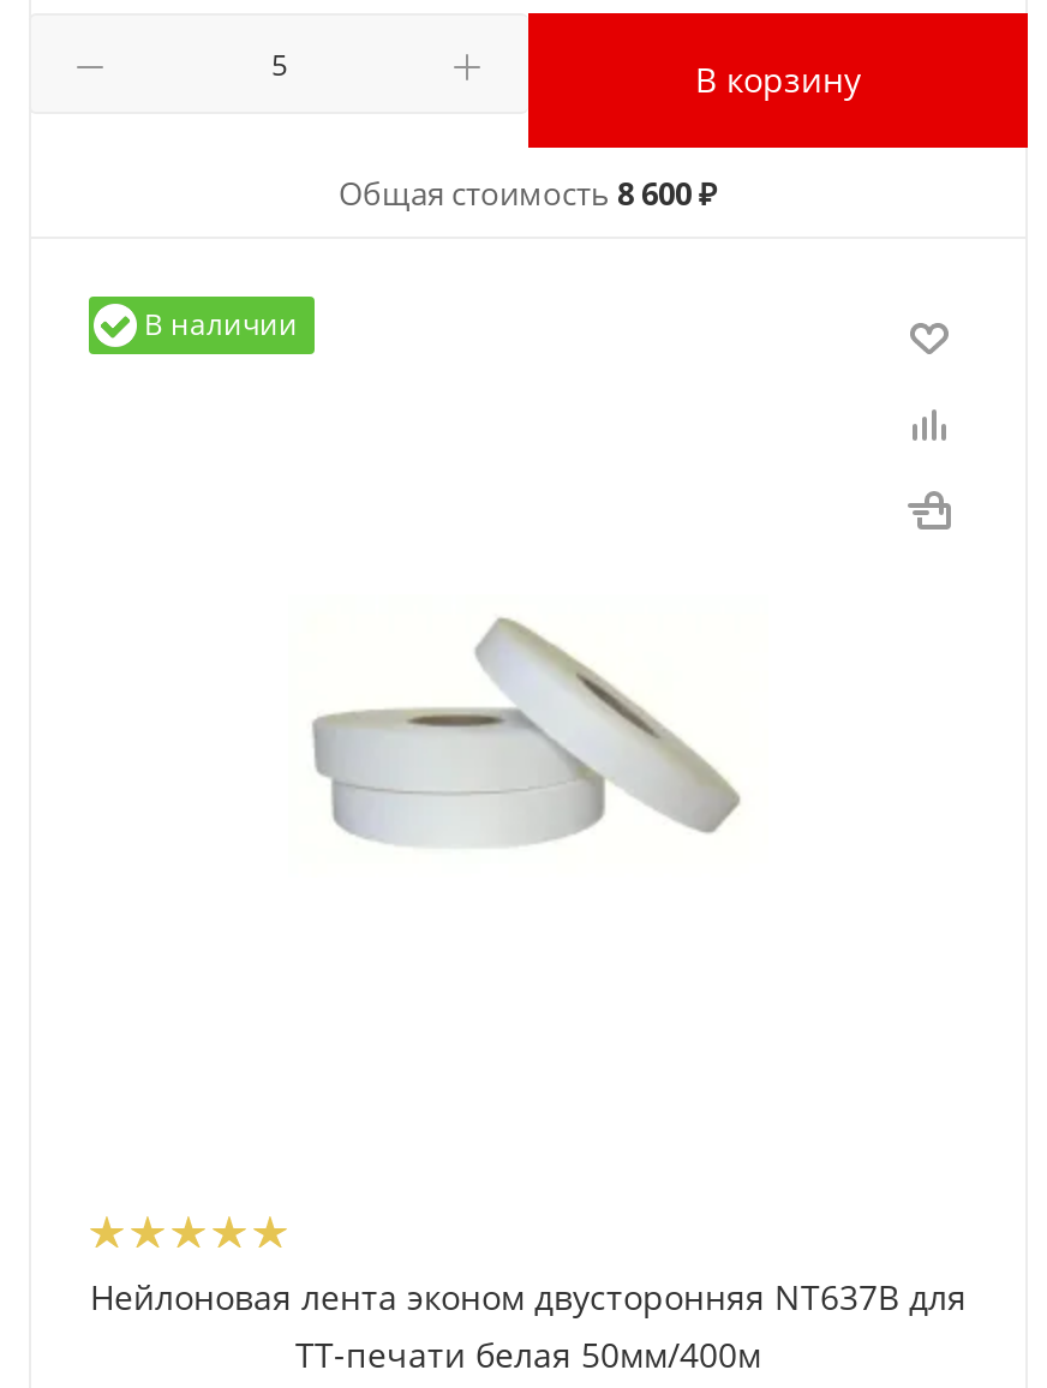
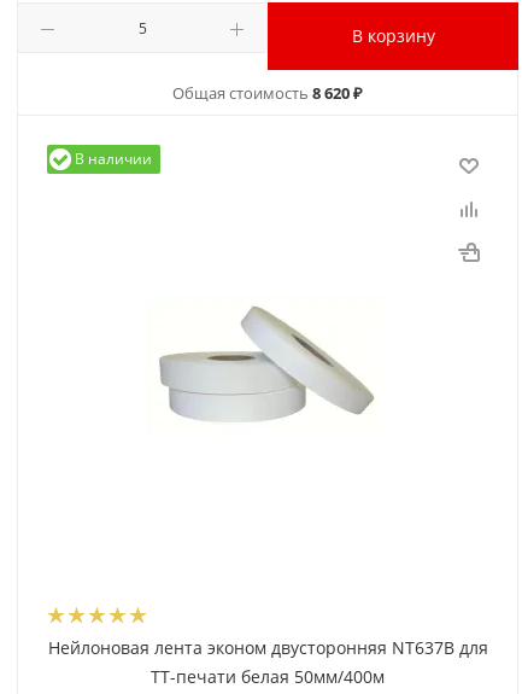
- Общая стоимость 8 600 ₽
+ Общая стоимость 8 620 ₽
